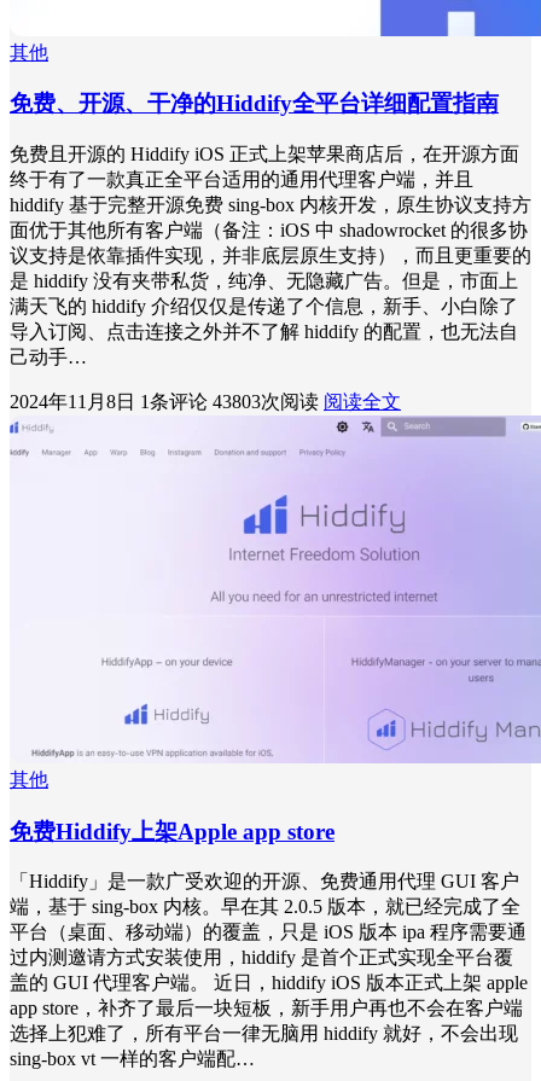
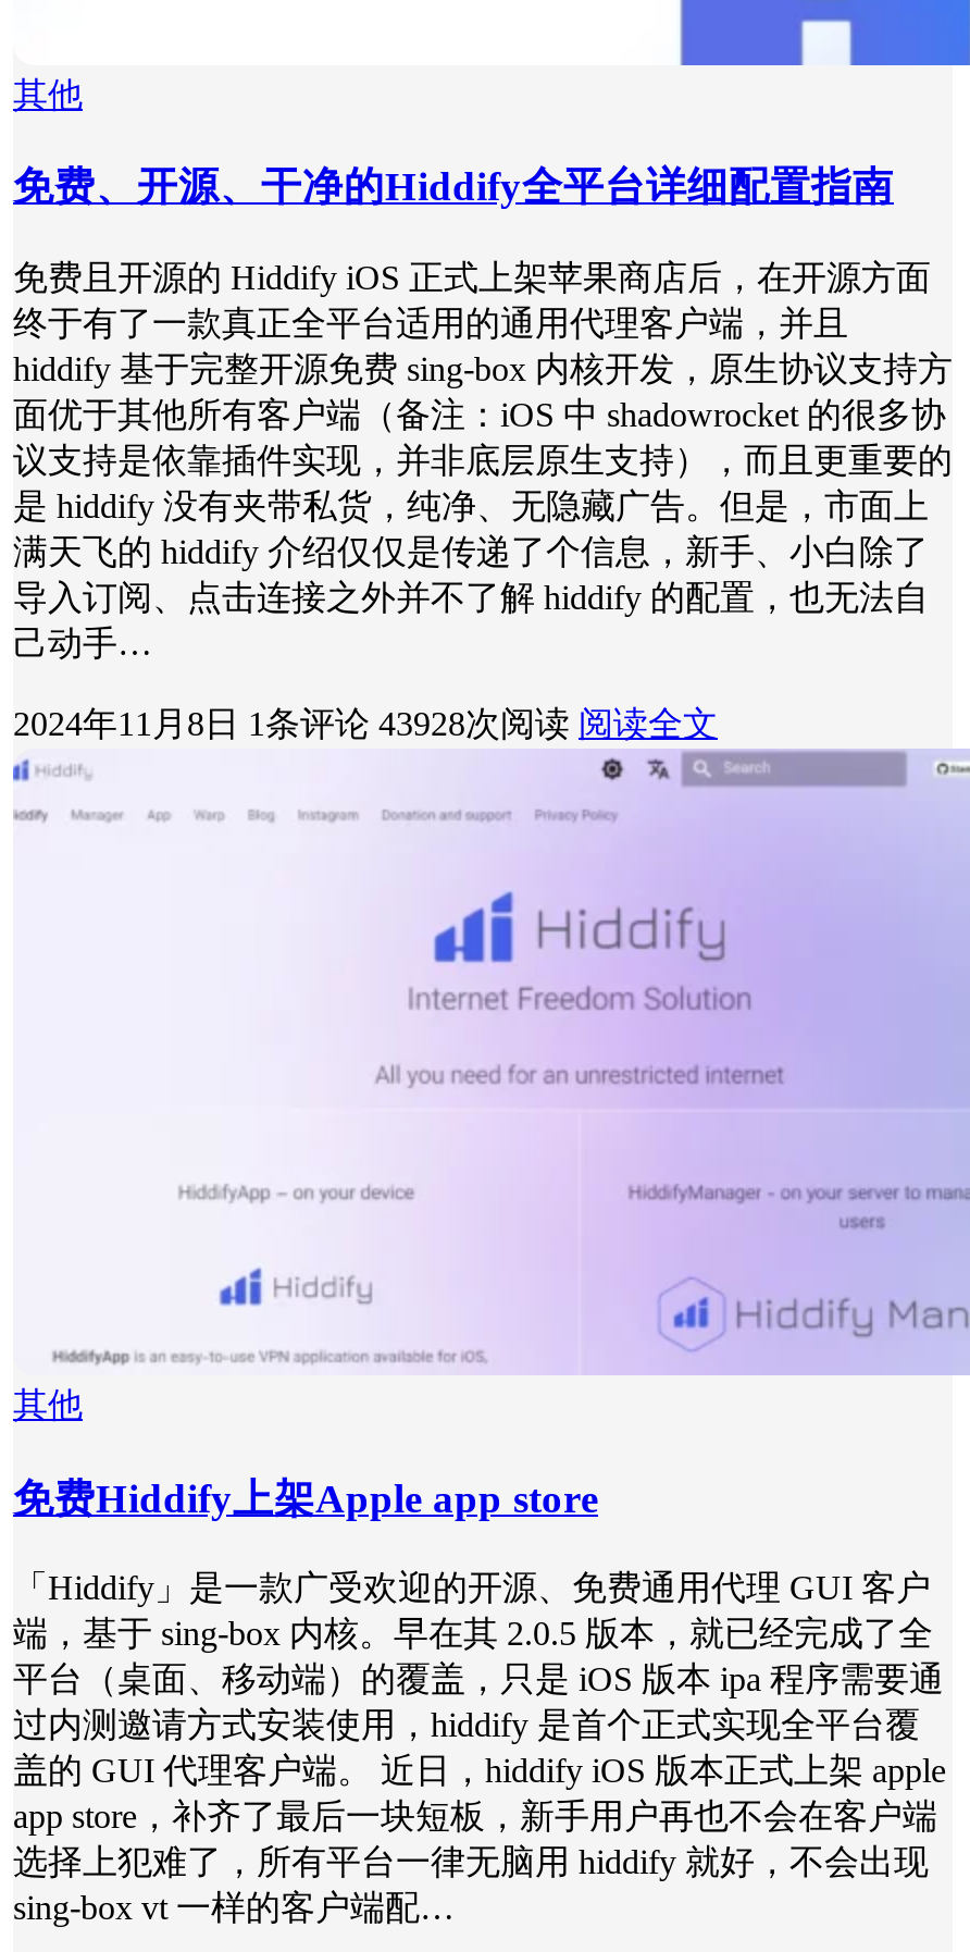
- 2024年11月8日 1条评论 43803次阅读 阅读全文
+ 2024年11月8日 1条评论 43928次阅读 阅读全文
